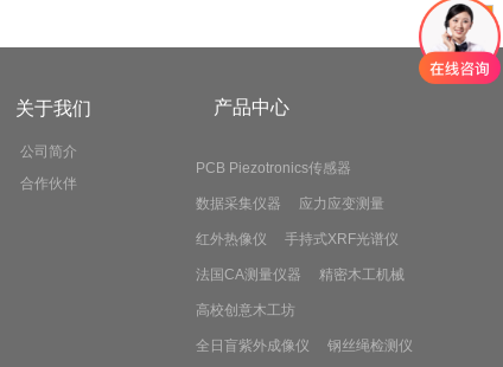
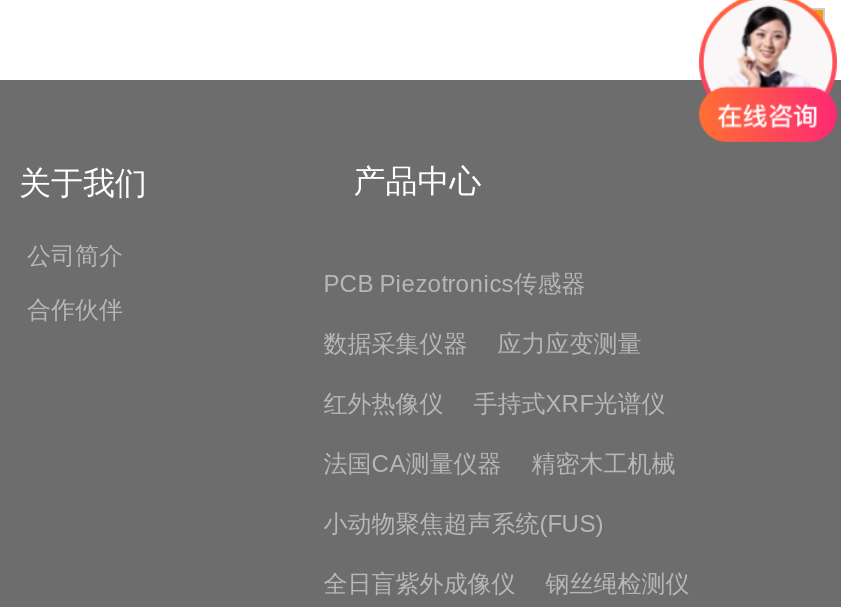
- 高校创意木工坊
+ 小动物聚焦超声系统(FUS)
